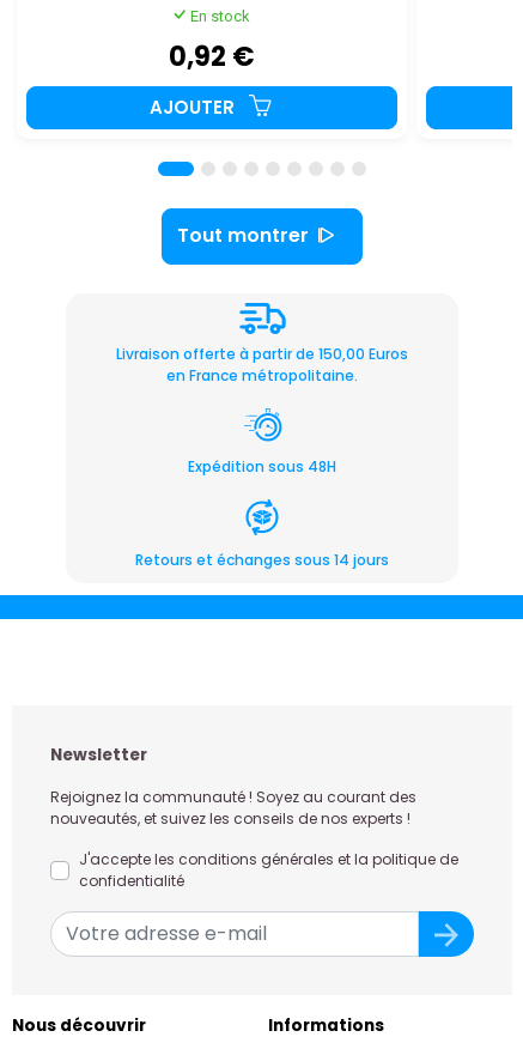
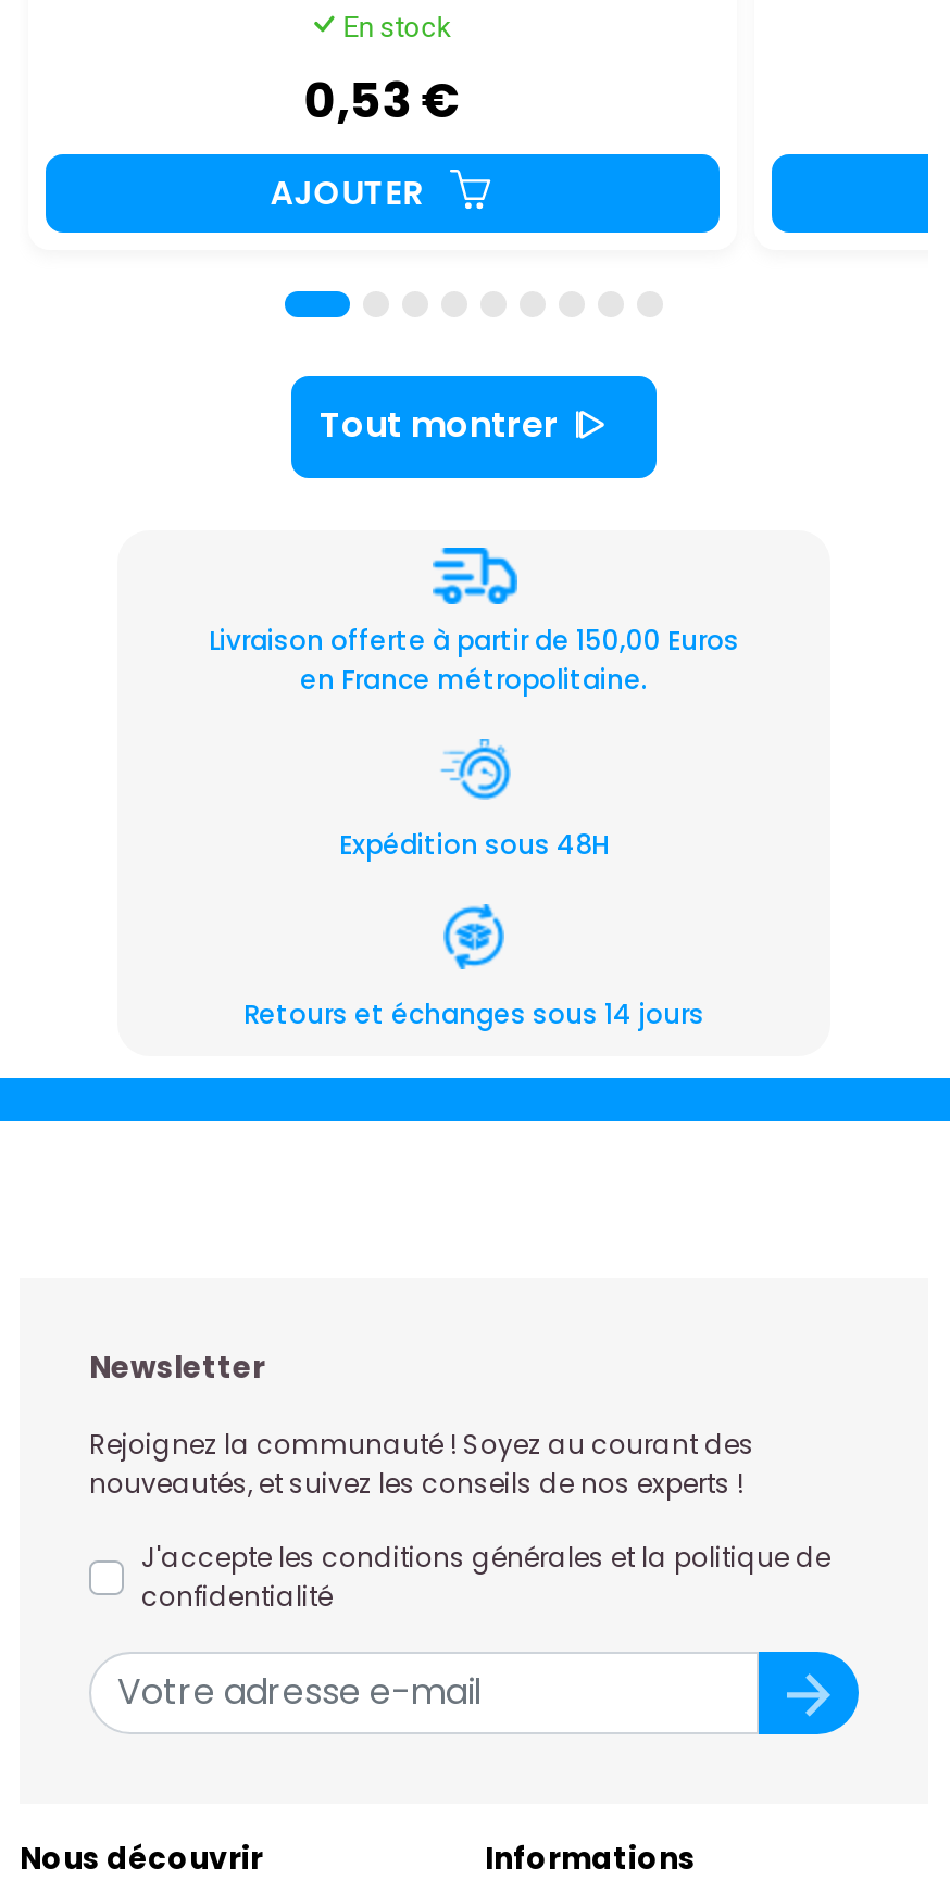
- 0,92 €
+ 0,53 €
